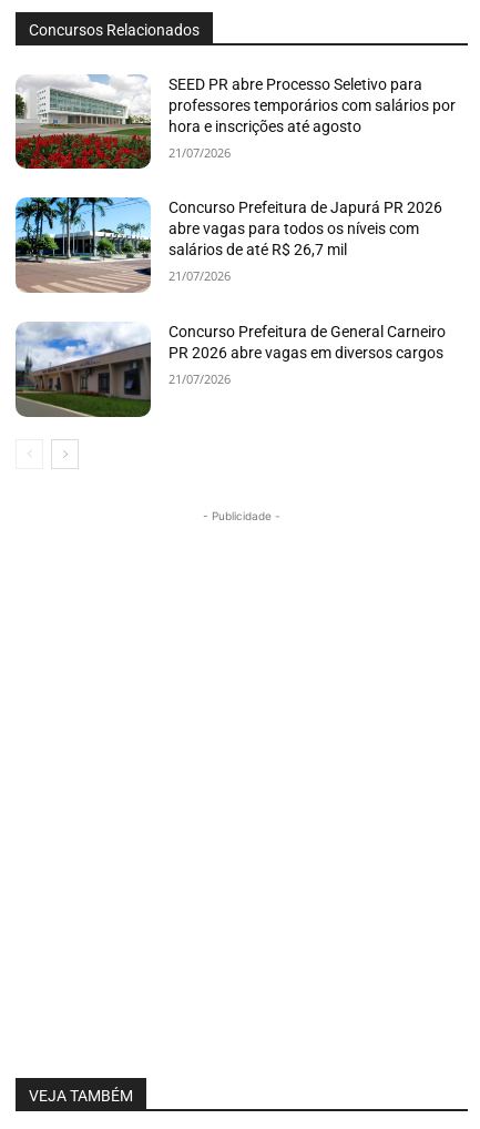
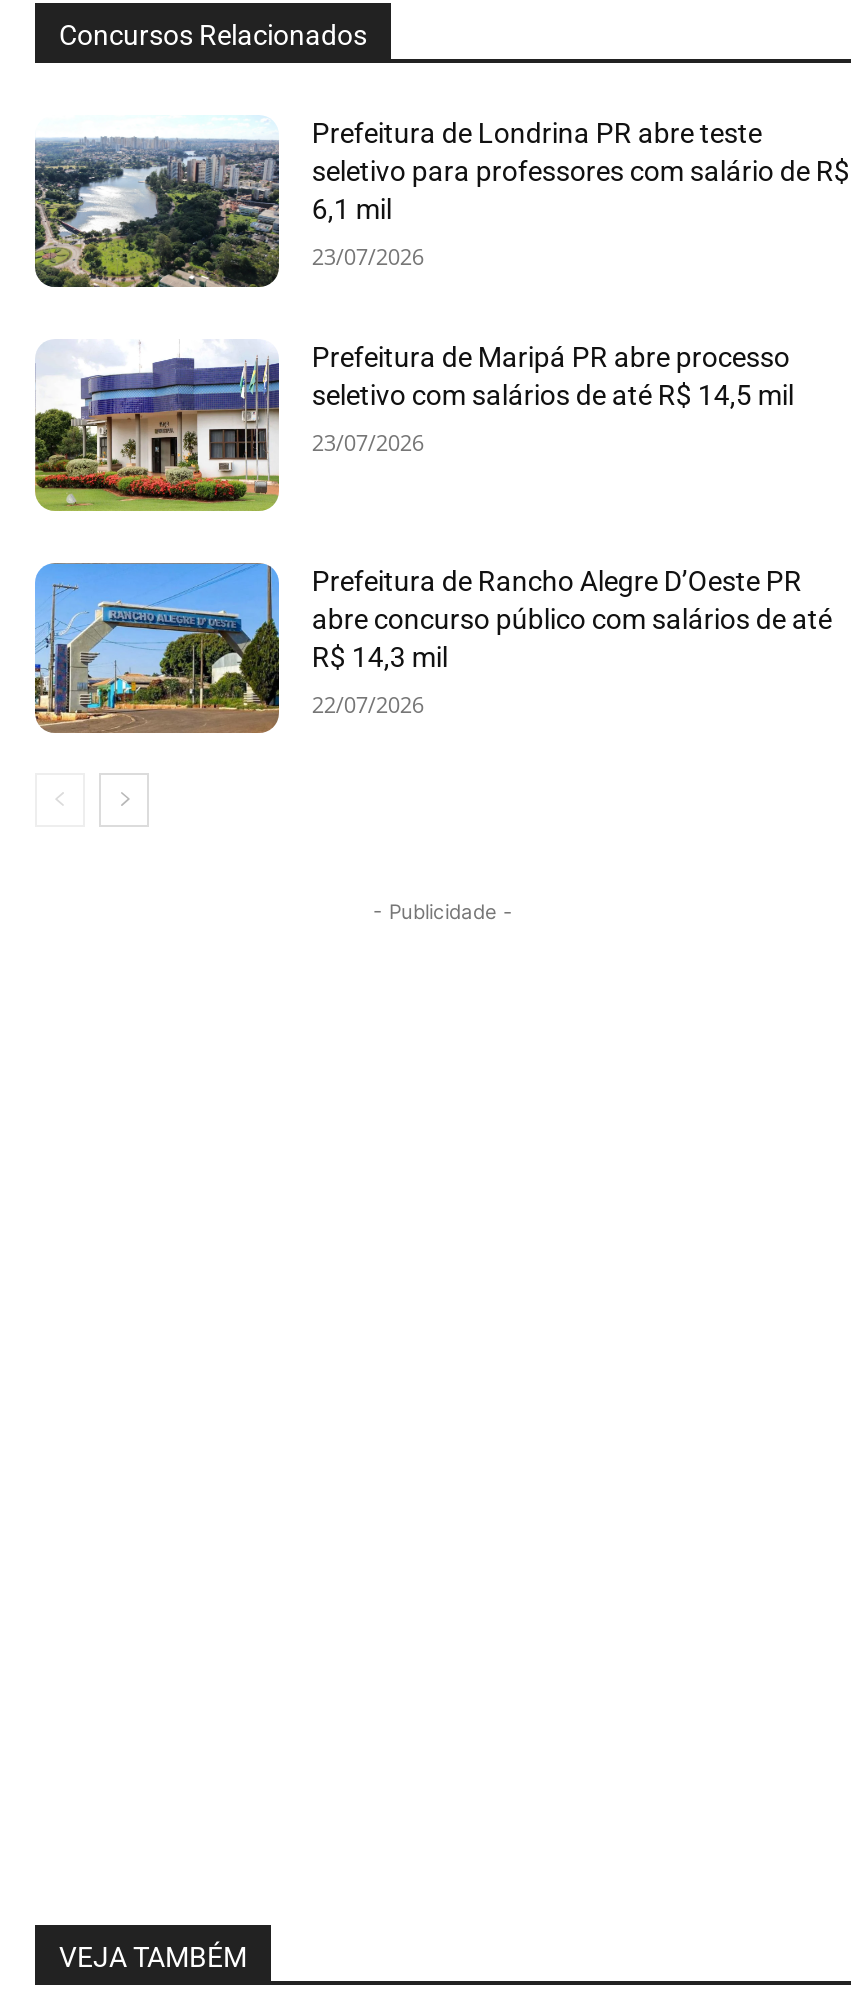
- [image]
- SEED PR abre Processo Seletivo para
- professores temporários com salários por
- hora e inscrições até agosto
+ [image]
+ Prefeitura de Londrina PR abre teste
+ seletivo para professores com salário de R$
+ 6,1 mil

- 21/07/2026
+ 23/07/2026

- [image]
- Concurso Prefeitura de Japurá PR 2026
- abre vagas para todos os níveis com
- salários de até R$ 26,7 mil
+ [image]
+ Prefeitura de Maripá PR abre processo
+ seletivo com salários de até R$ 14,5 mil

- 21/07/2026
+ 23/07/2026

- [image]
- Concurso Prefeitura de General Carneiro
- PR 2026 abre vagas em diversos cargos
+ [image]
+ Prefeitura de Rancho Alegre D’Oeste PR
+ abre concurso público com salários de até
+ R$ 14,3 mil

- 21/07/2026
+ 22/07/2026
